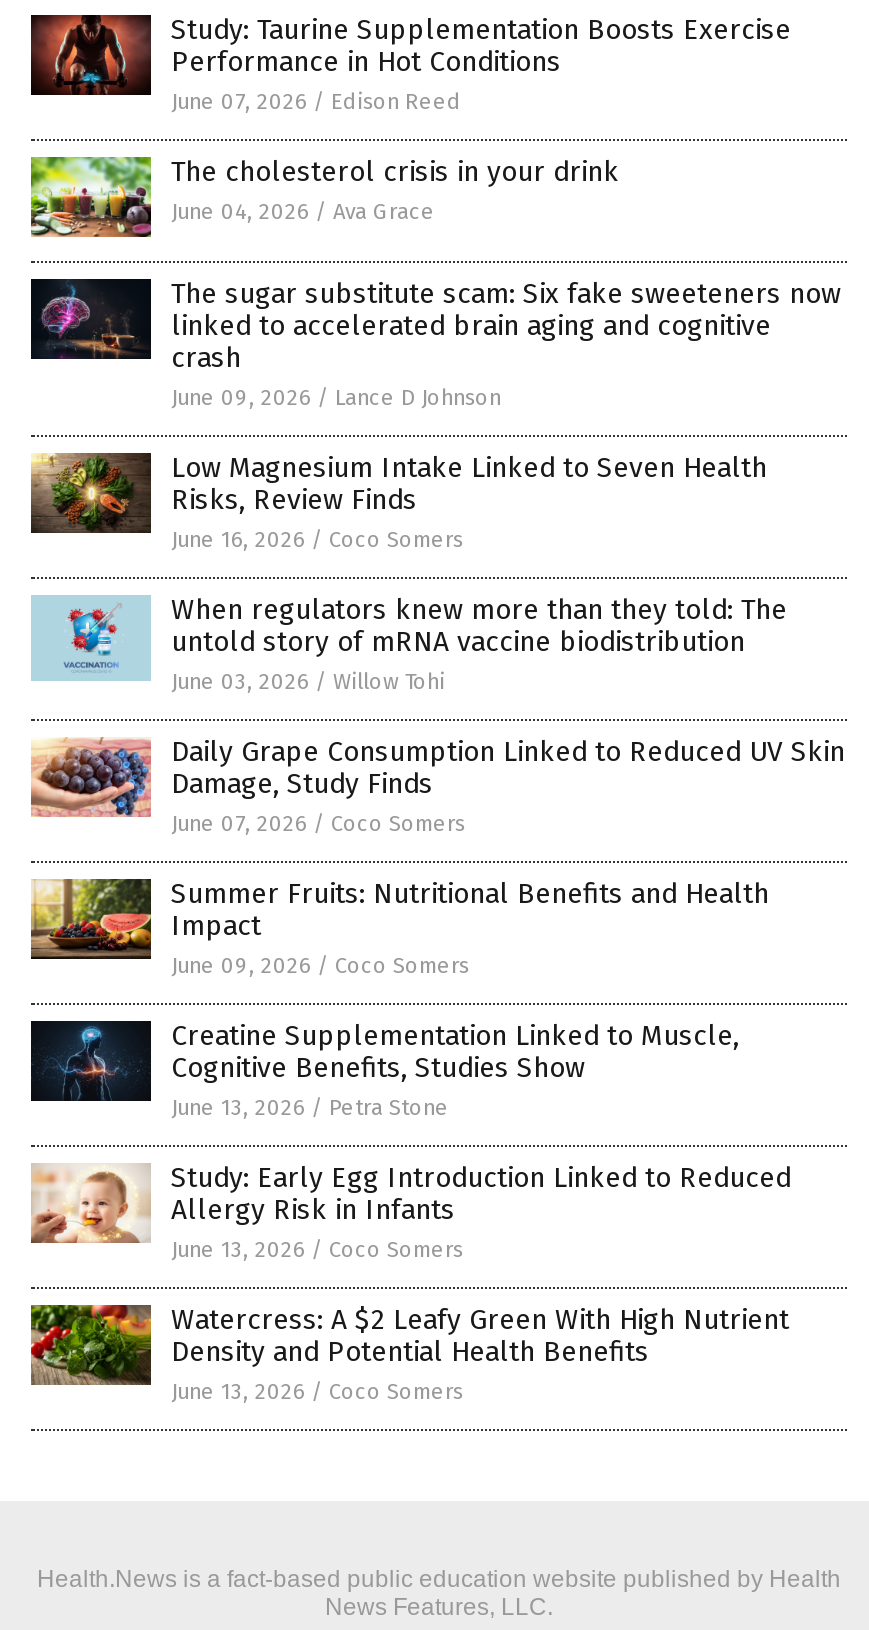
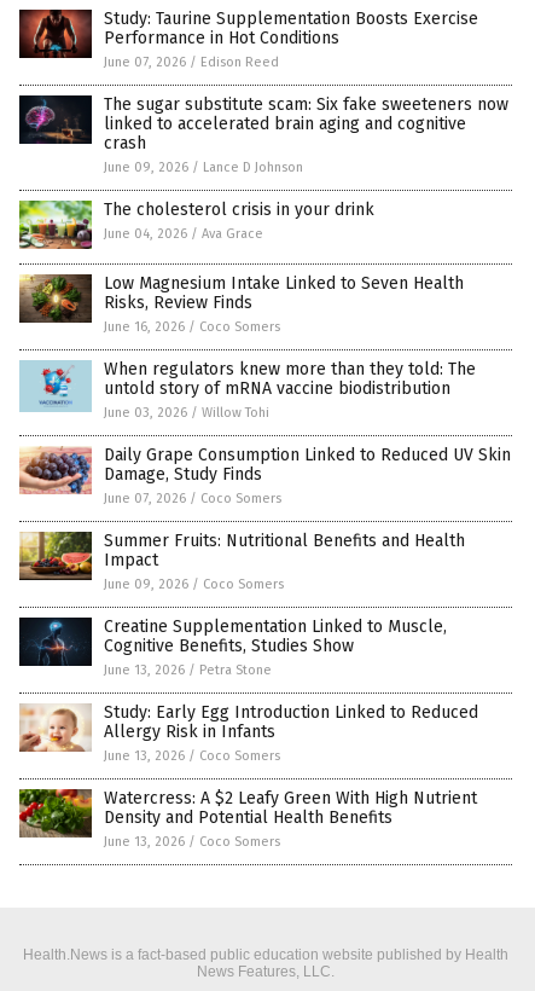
moved down: [image] | The cholesterol crisis in your drink | June 04, 2026 / Ava Grace

moved up: [image] | The sugar substitute scam: Six fake sweeteners now | linked to accelerated brain aging and cognitive | crash | June 09, 2026 / Lance D Johnson
